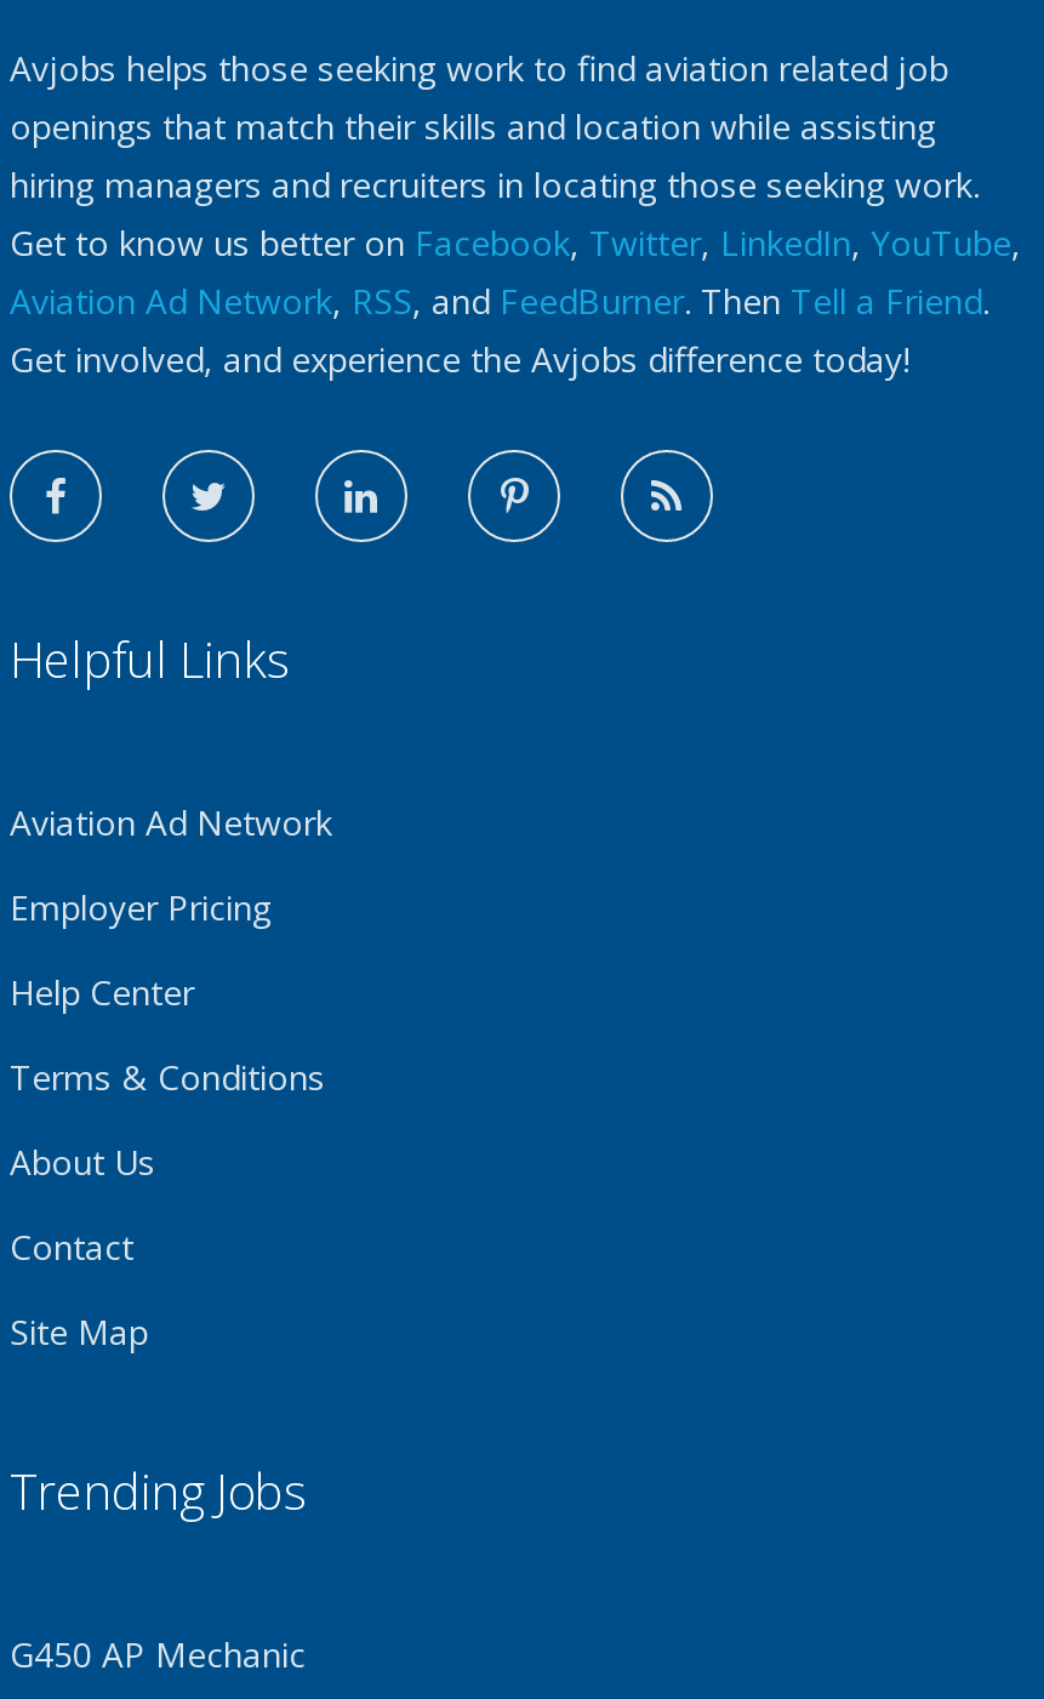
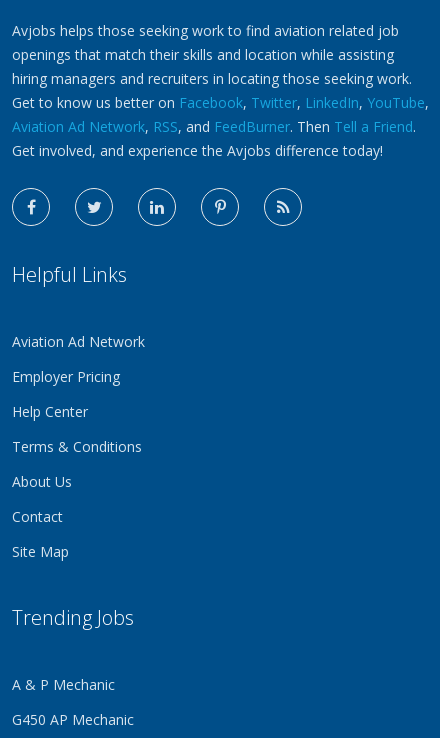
+ A & P Mechanic
